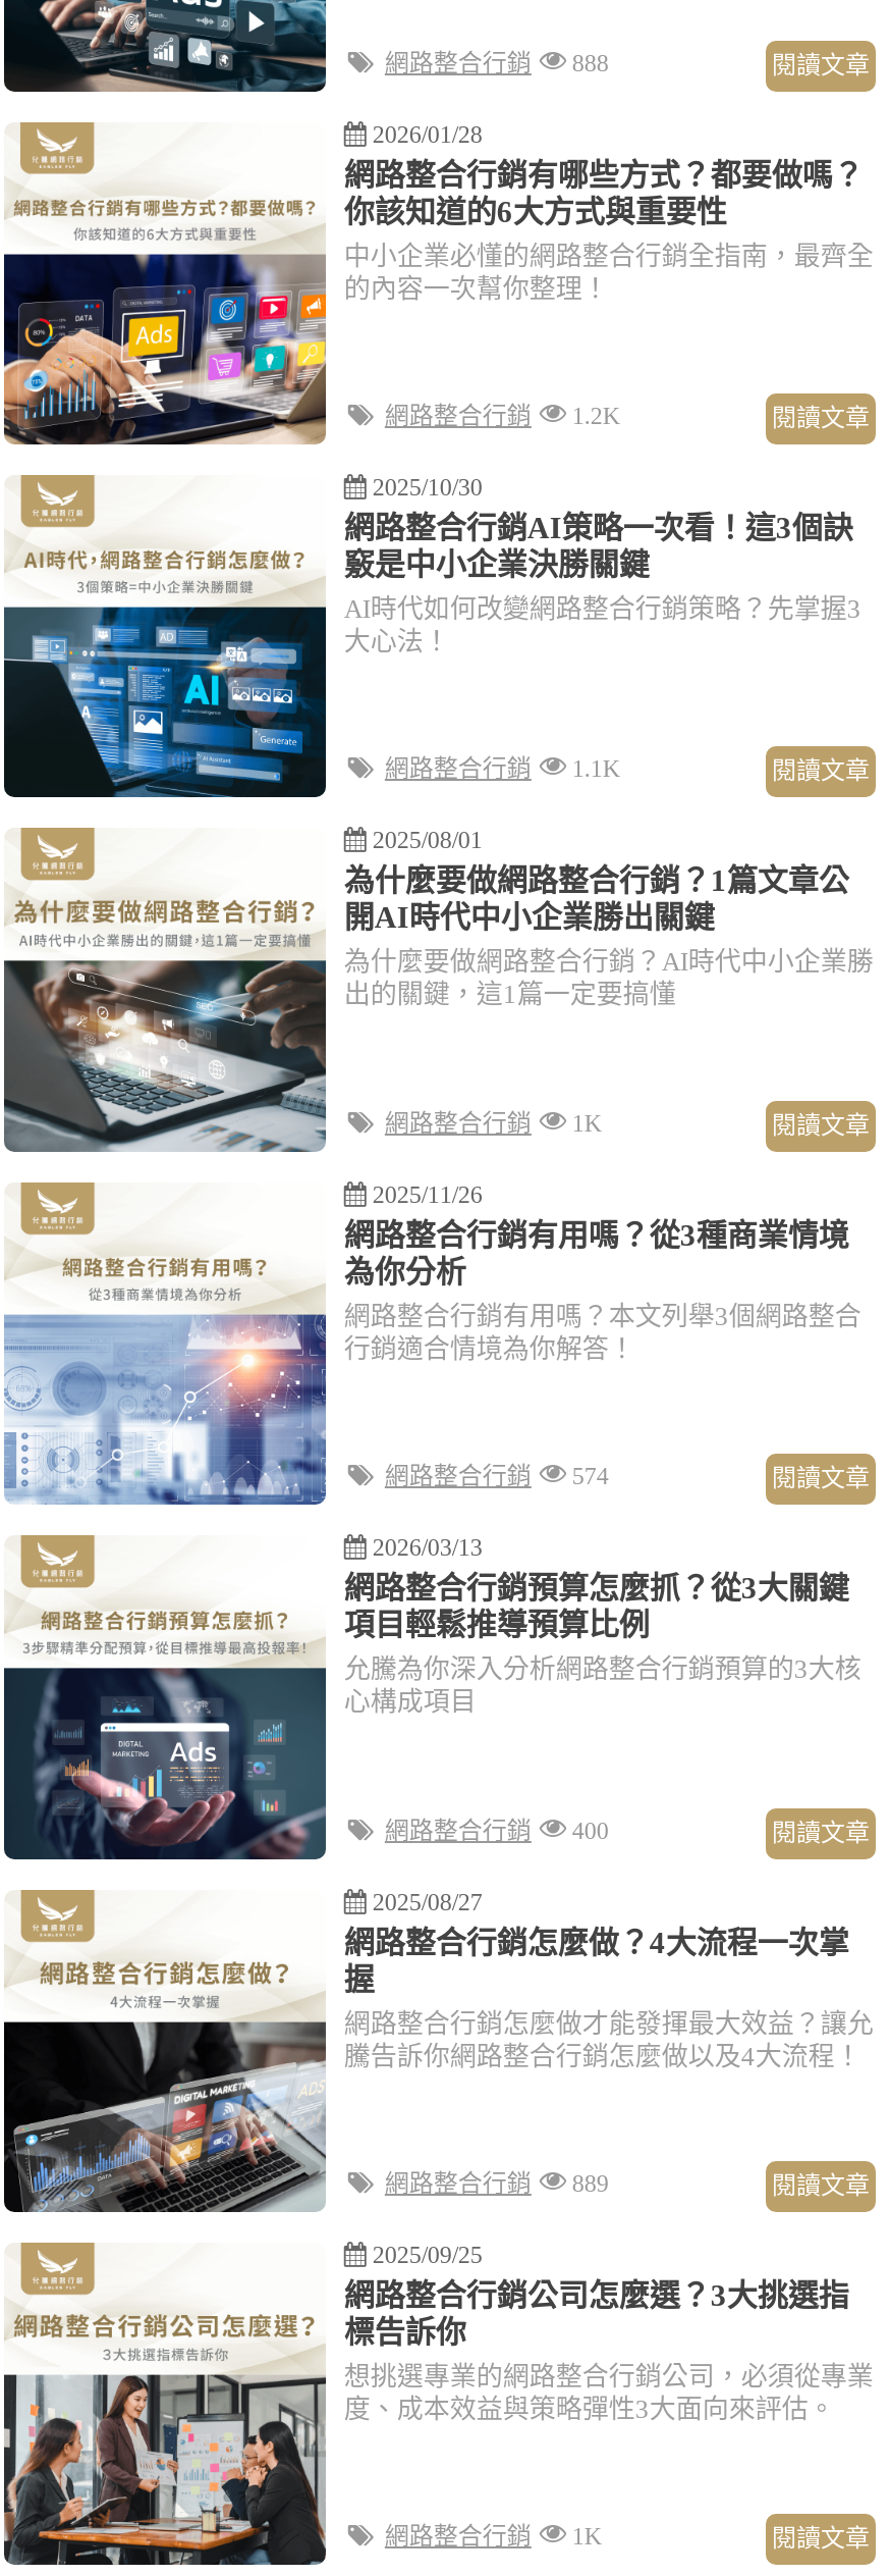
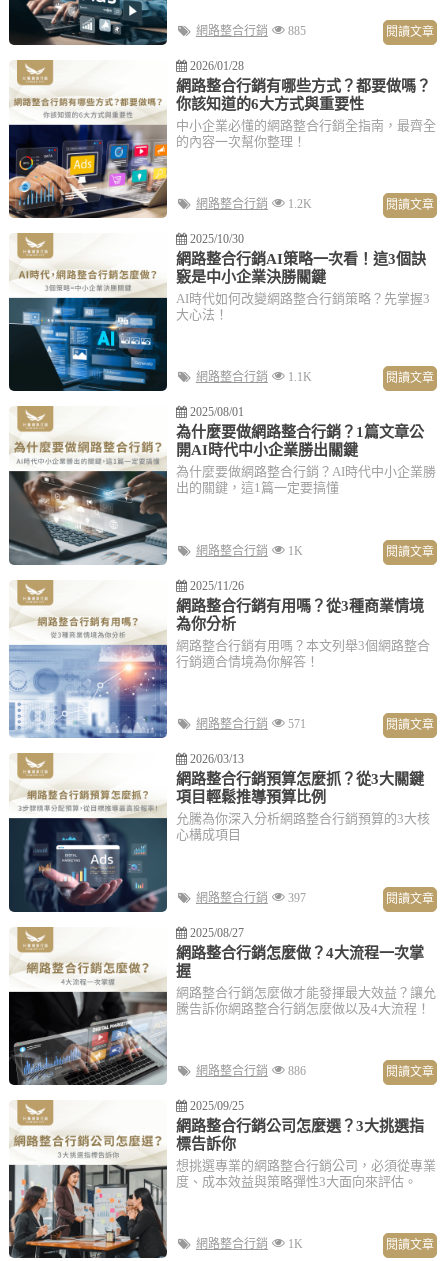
- 網路整合行銷 888
+ 網路整合行銷 885

- 網路整合行銷 574
+ 網路整合行銷 571

- 網路整合行銷 400
+ 網路整合行銷 397

- 網路整合行銷 889
+ 網路整合行銷 886
